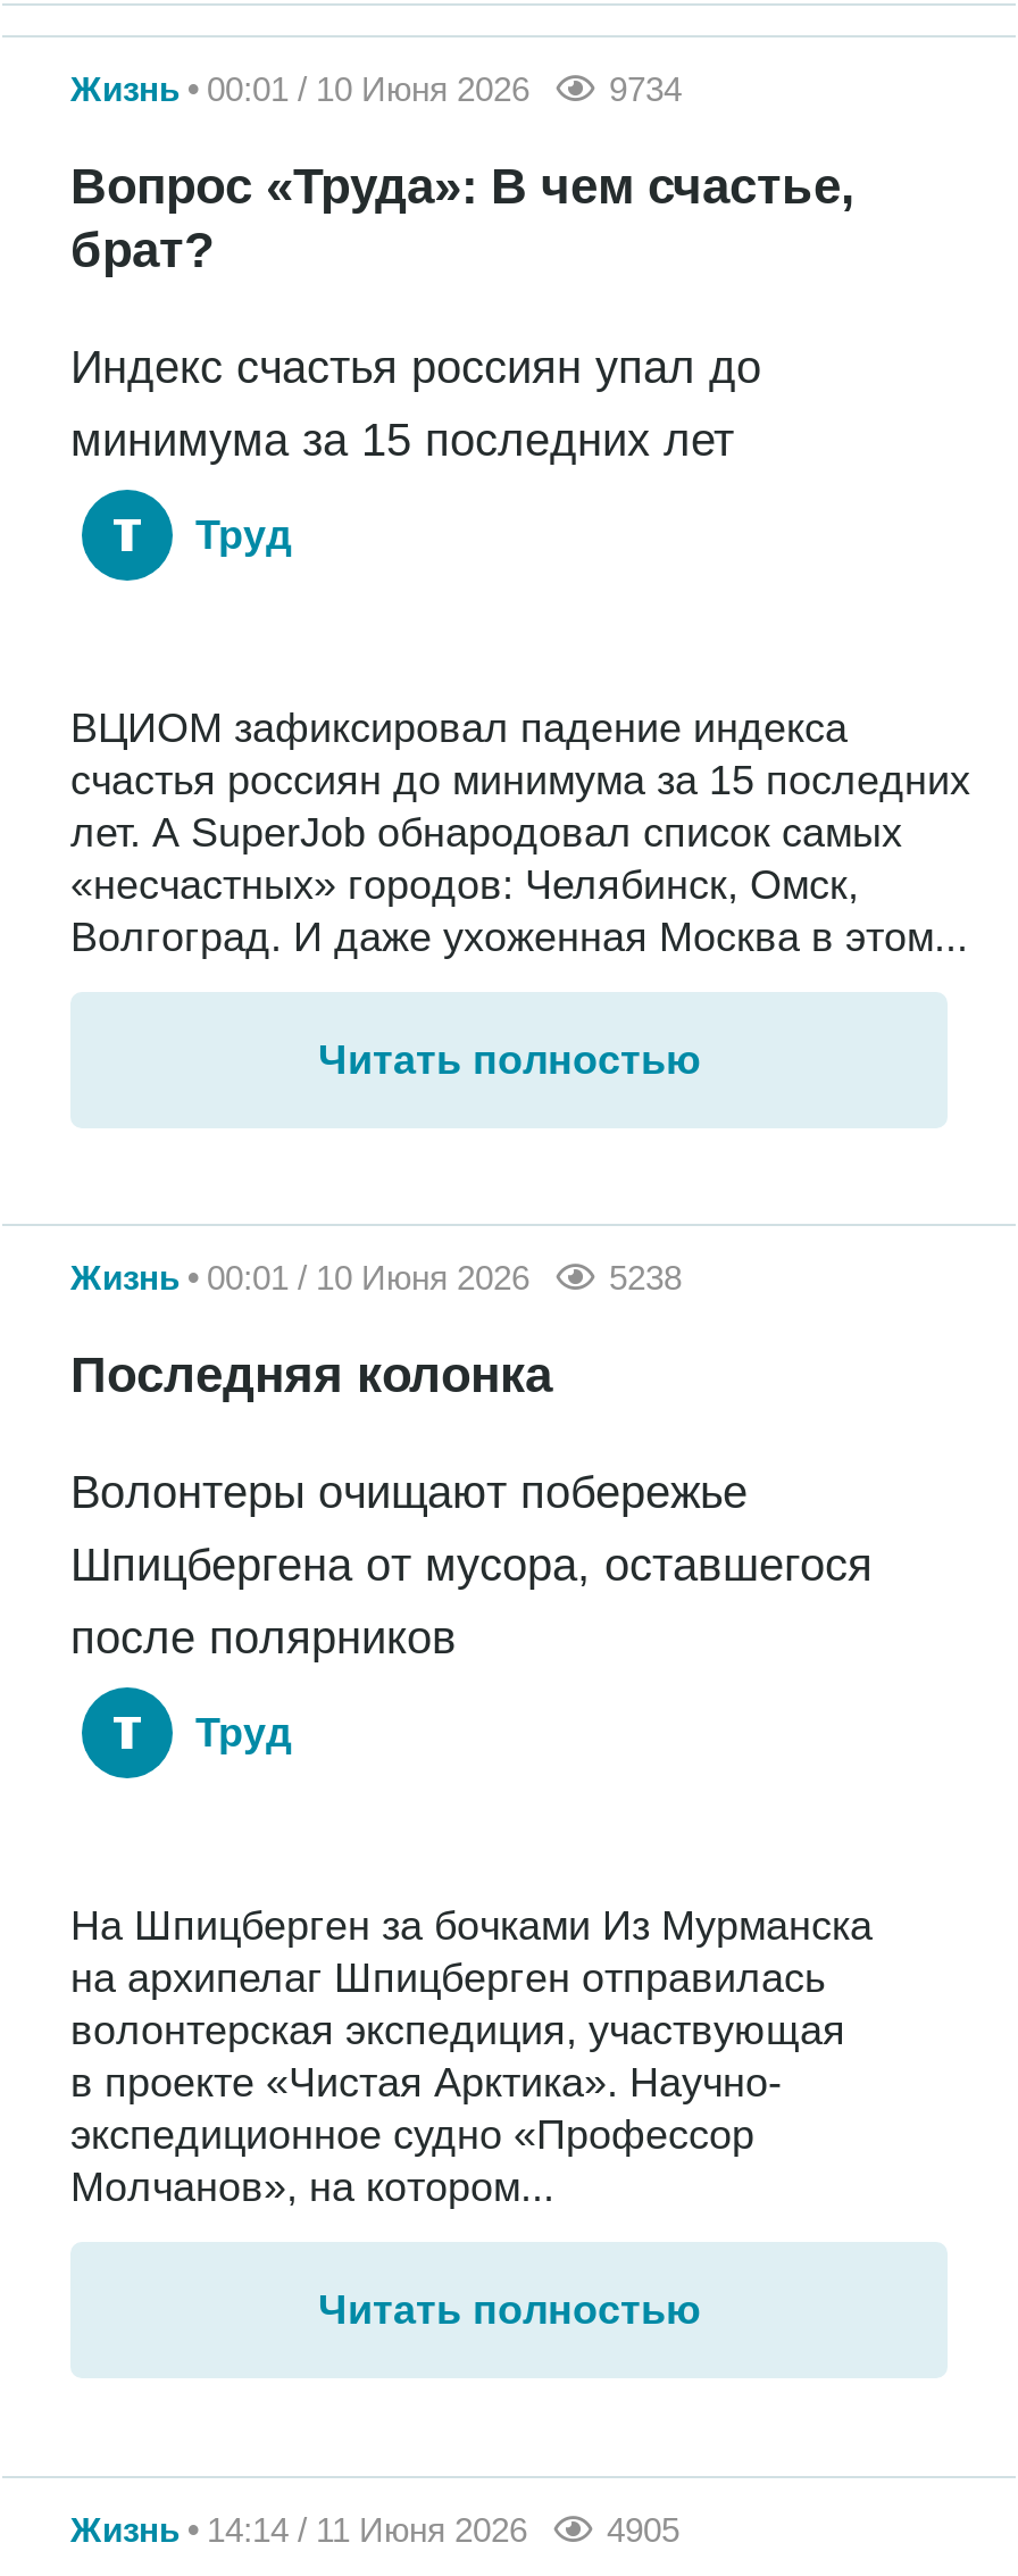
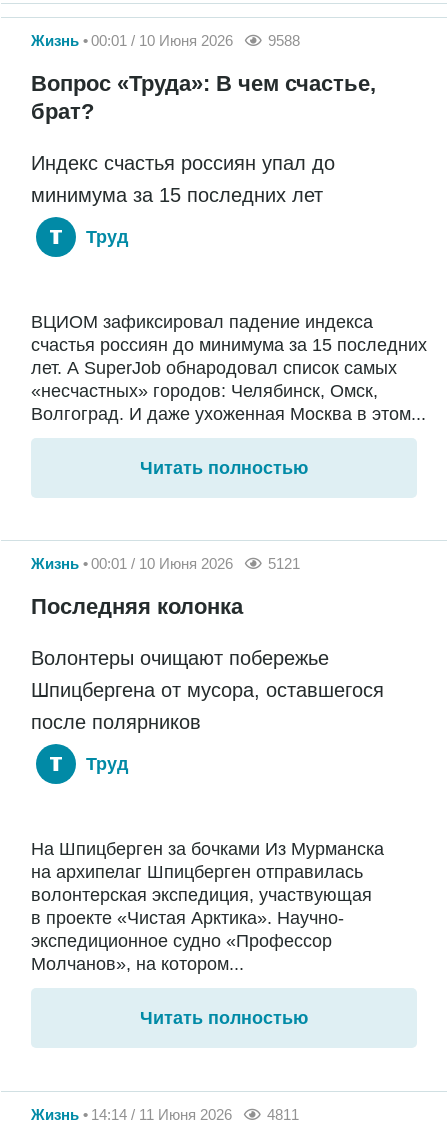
- 9734
+ 9588

- 5238
+ 5121

- 4905
+ 4811
